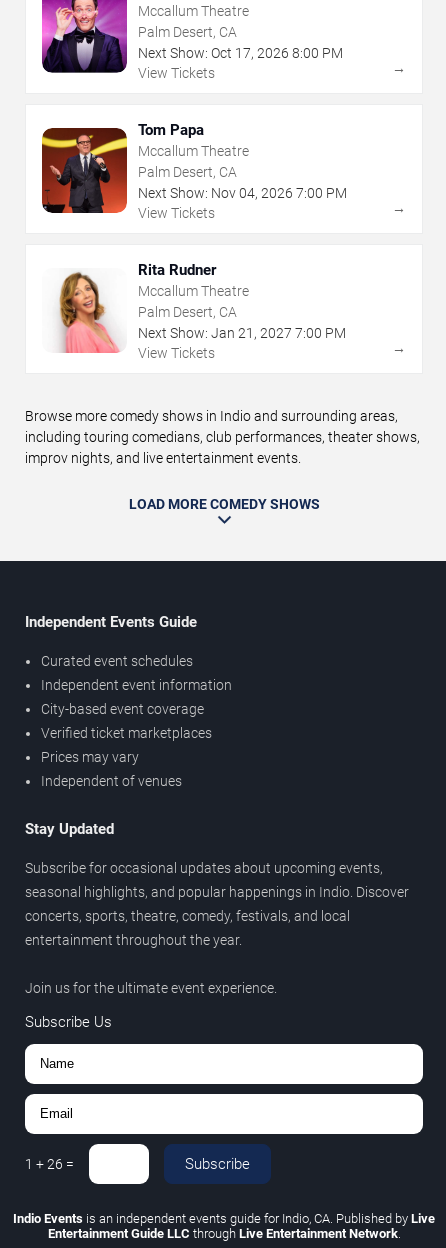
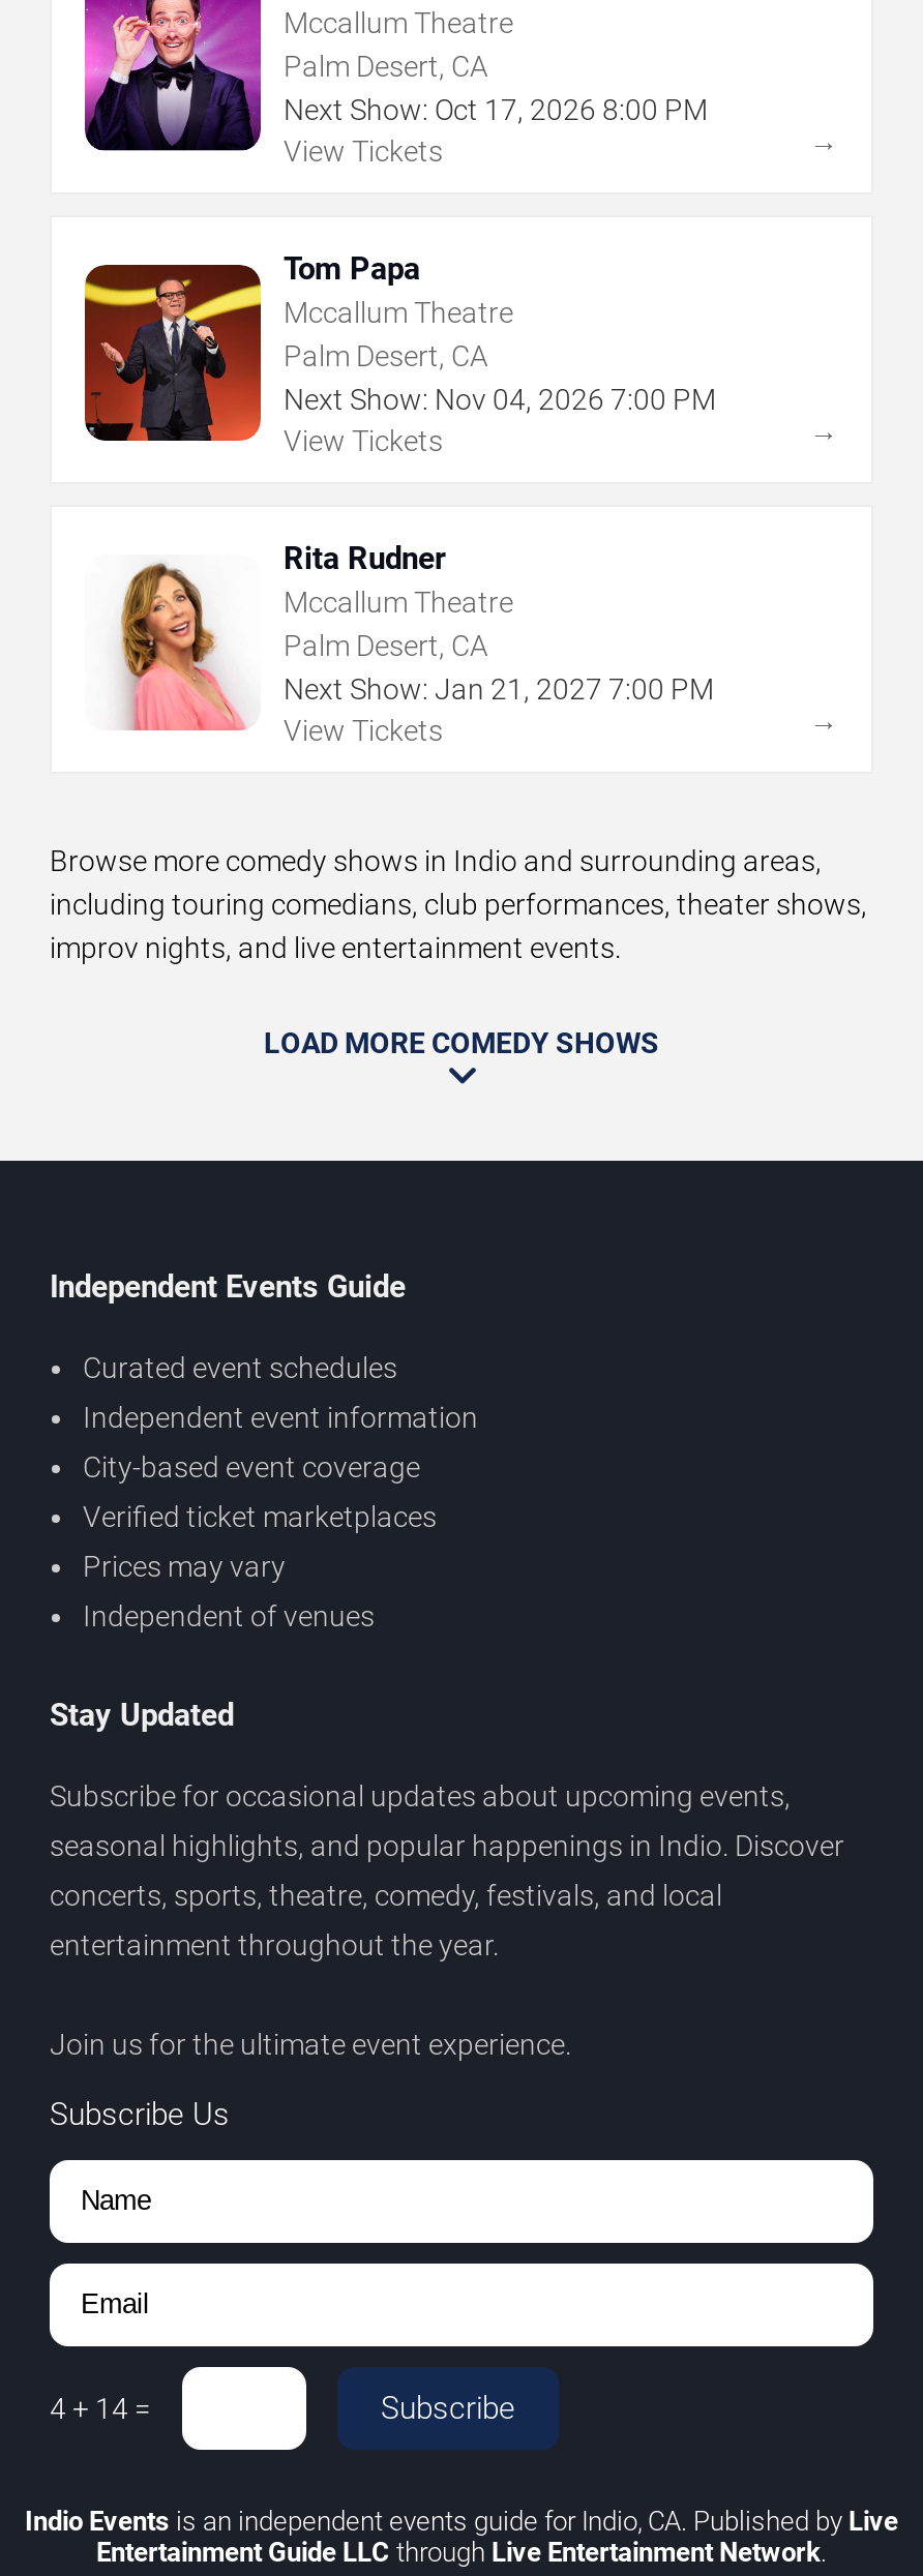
- 1 + 26 =
+ 4 + 14 =
